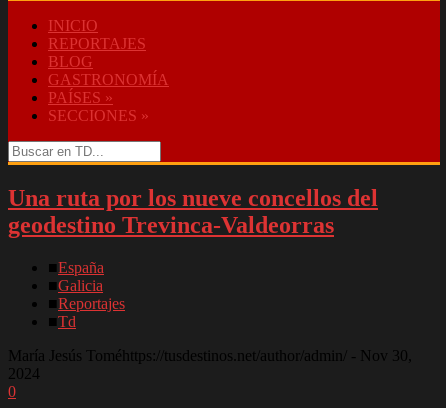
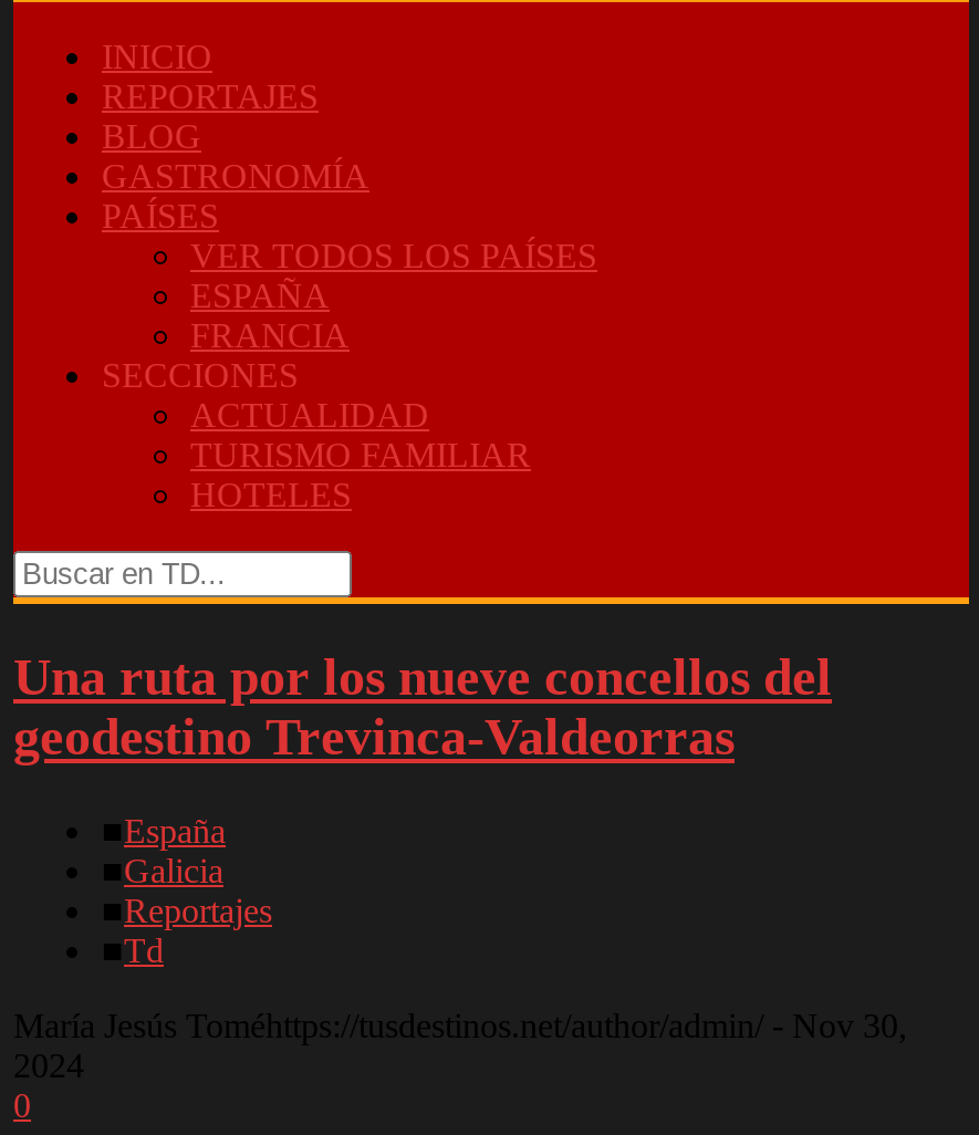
- PAÍSES»
- SECCIONES»
+ PAÍSES
+ VER TODOS LOS PAÍSES
+ ESPAÑA
+ FRANCIA
+ SECCIONES
+ ACTUALIDAD
+ TURISMO FAMILIAR
+ HOTELES
